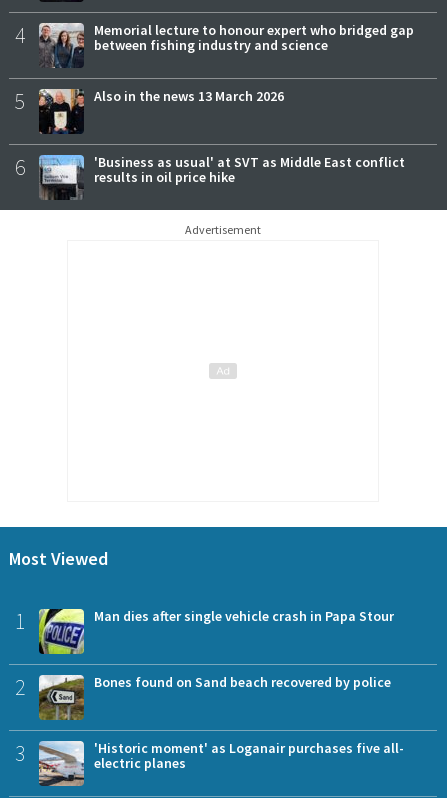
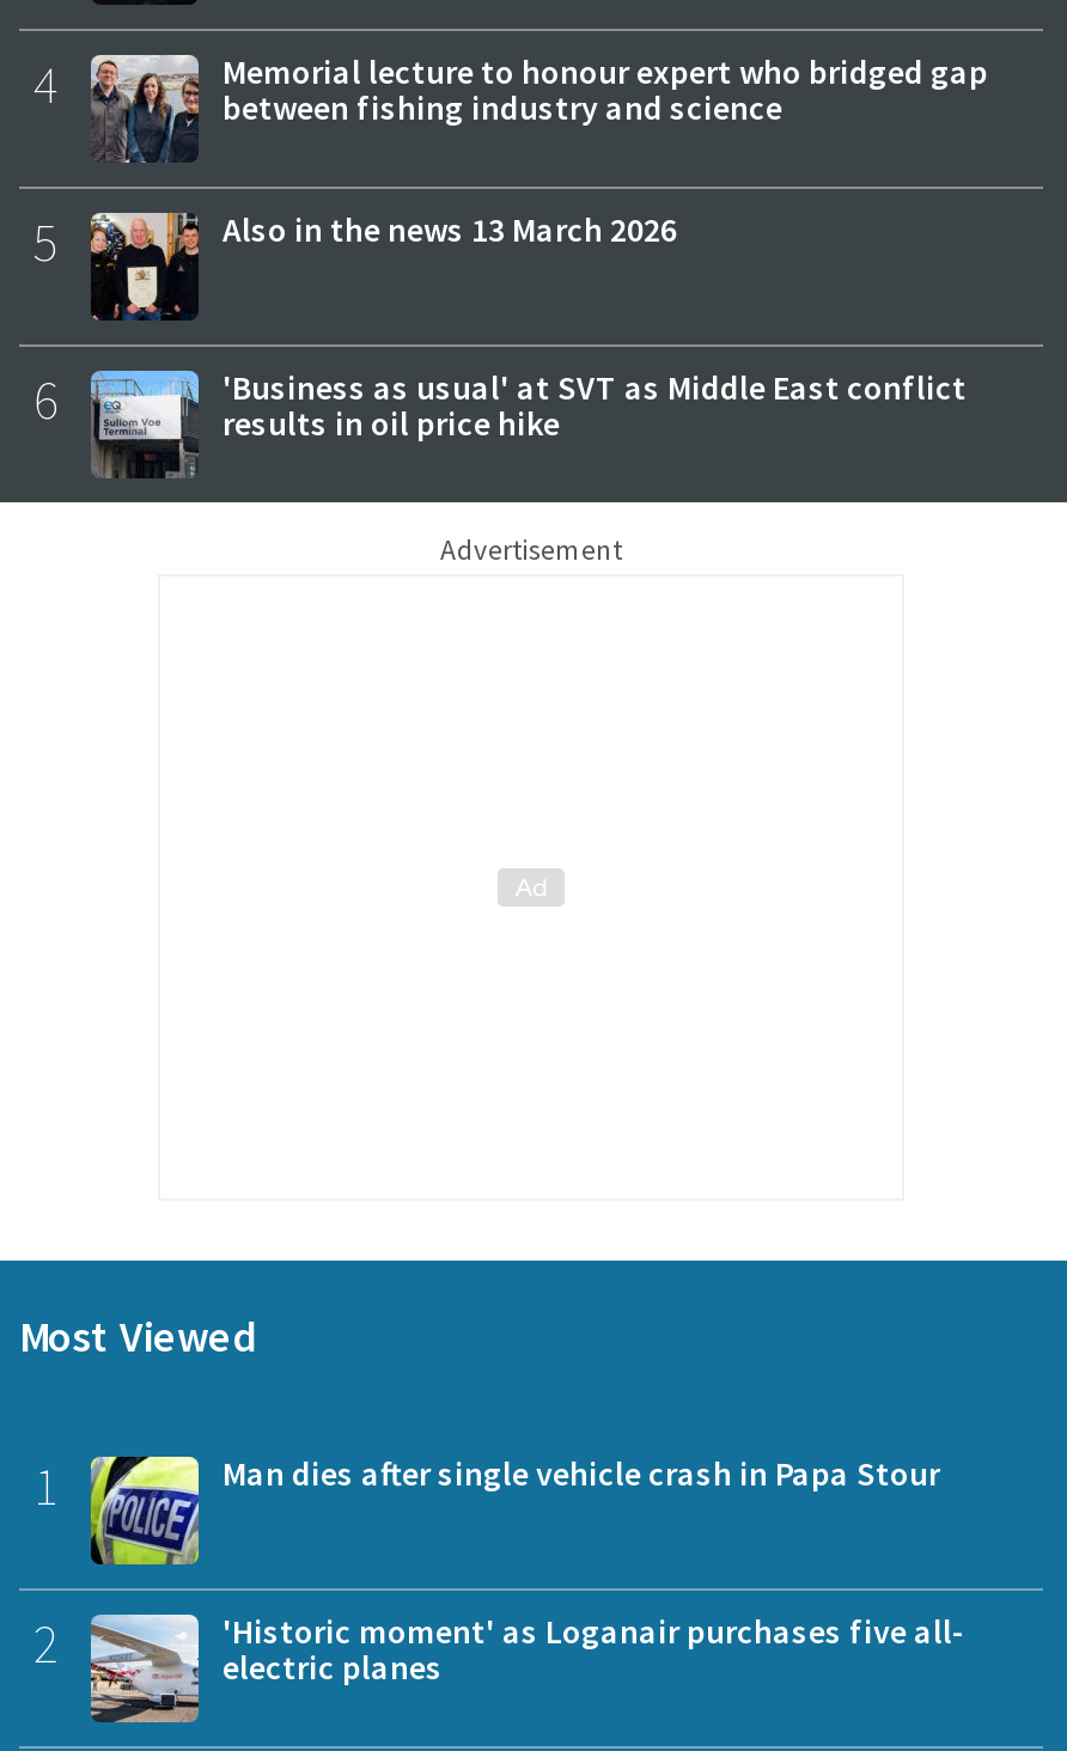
- [image]
- Bones found on Sand beach recovered by police
- 3
